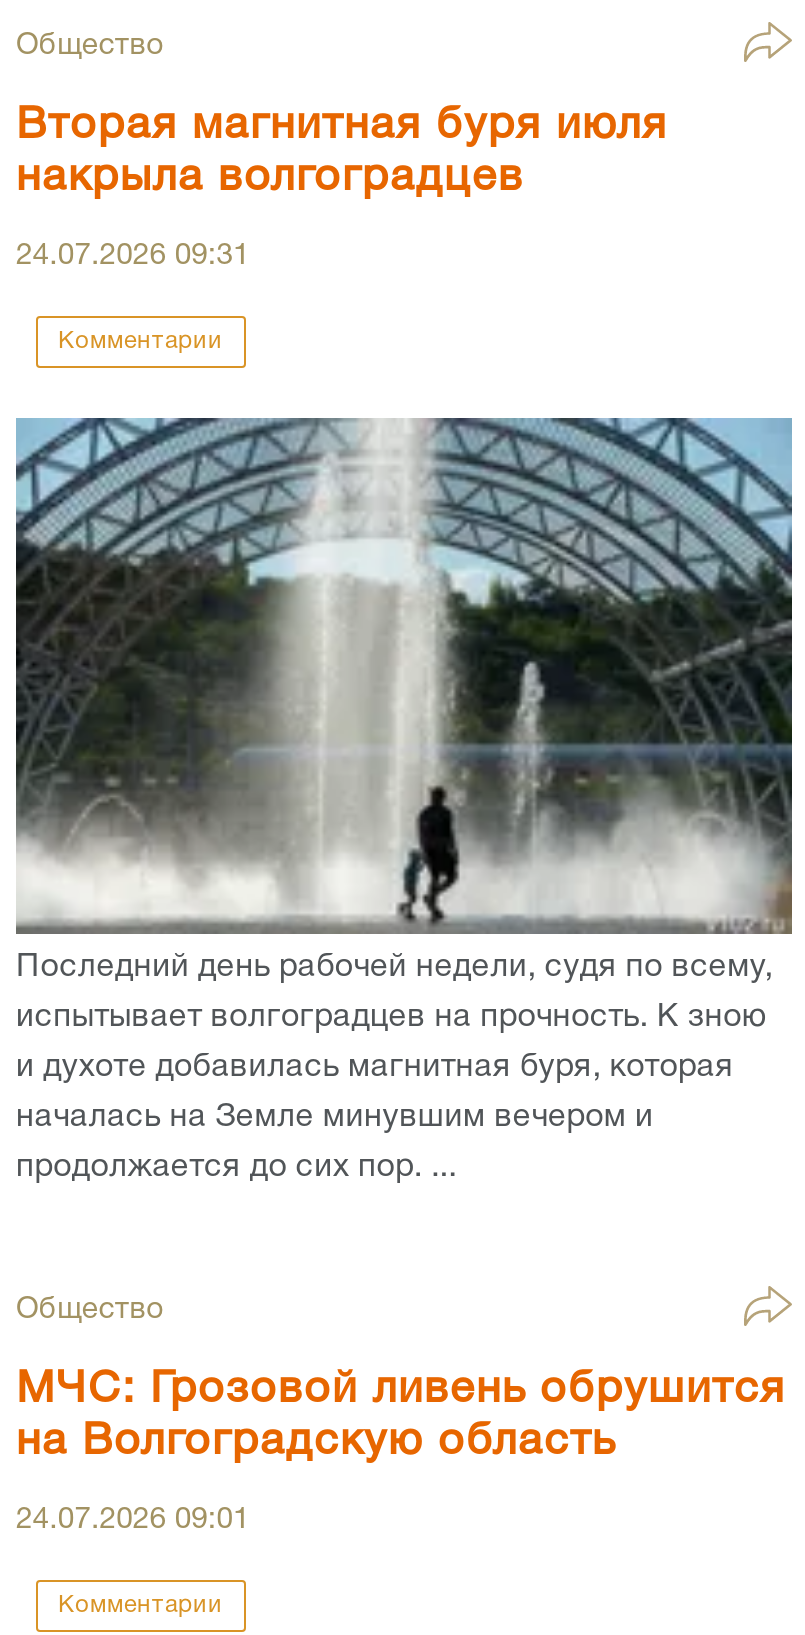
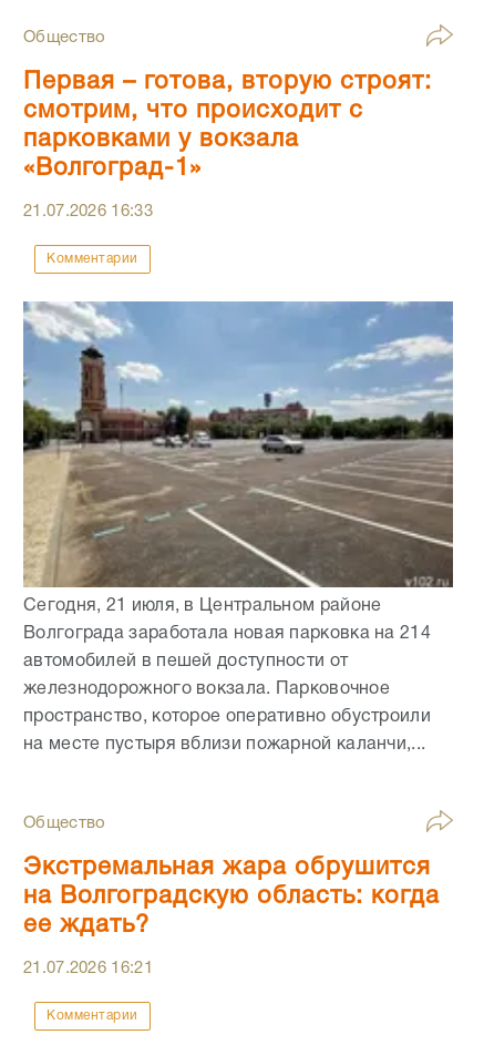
- Вторая магнитная буря июля
- накрыла волгоградцев
+ Первая – готова, вторую строят:
+ смотрим, что происходит с
+ парковками у вокзала
+ «Волгоград-1»

- 24.07.2026 09:31
+ 21.07.2026 16:33

- [image]
- Последний день рабочей недели, судя по всему,
- испытывает волгоградцев на прочность. К зною
- и духоте добавилась магнитная буря, которая
- началась на Земле минувшим вечером и
- продолжается до сих пор. ...
+ [image]
+ Сегодня, 21 июля, в Центральном районе
+ Волгограда заработала новая парковка на 214
+ автомобилей в пешей доступности от
+ железнодорожного вокзала. Парковочное
+ пространство, которое оперативно обустроили
+ на месте пустыря вблизи пожарной каланчи,...

- МЧС: Грозовой ливень обрушится
- на Волгоградскую область
+ Экстремальная жара обрушится
+ на Волгоградскую область: когда
+ ее ждать?

- 24.07.2026 09:01
+ 21.07.2026 16:21
